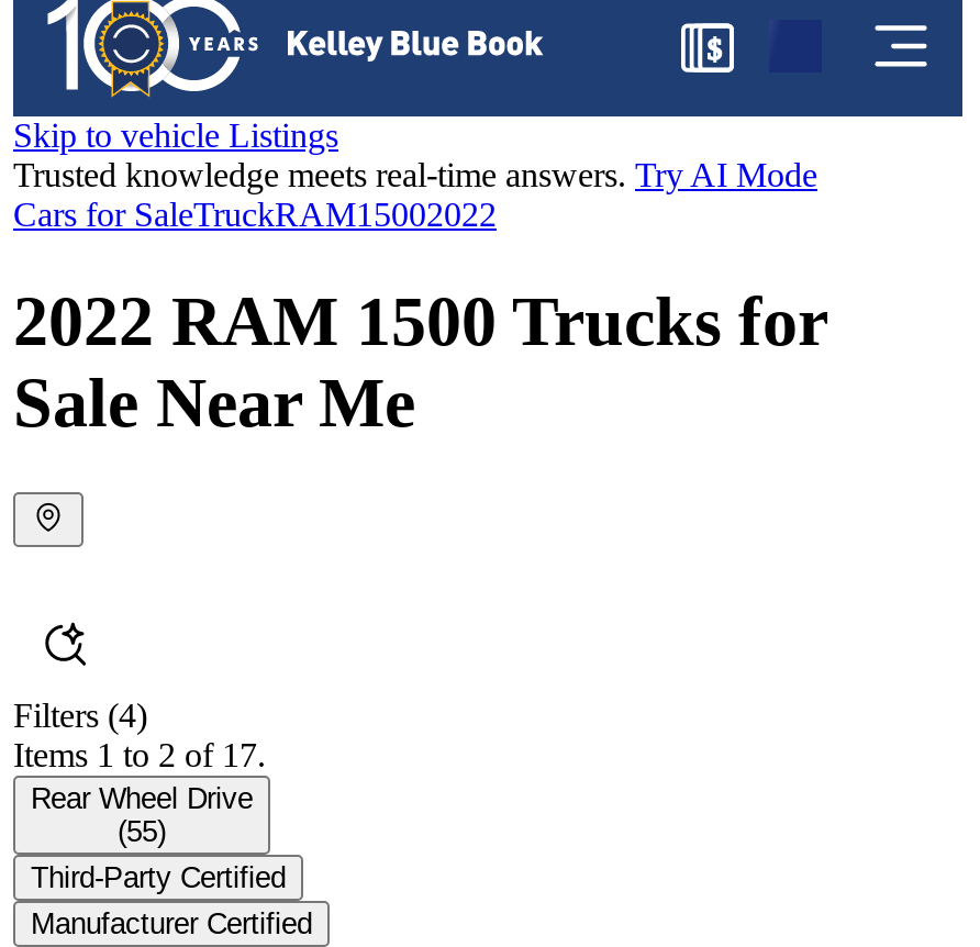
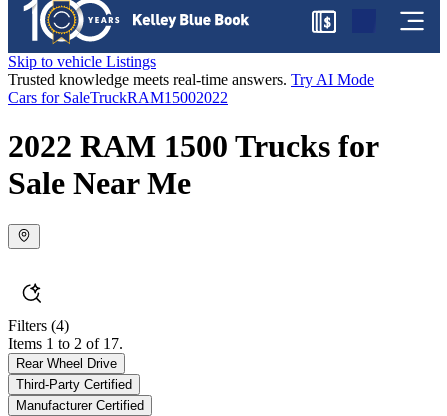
- (55)
